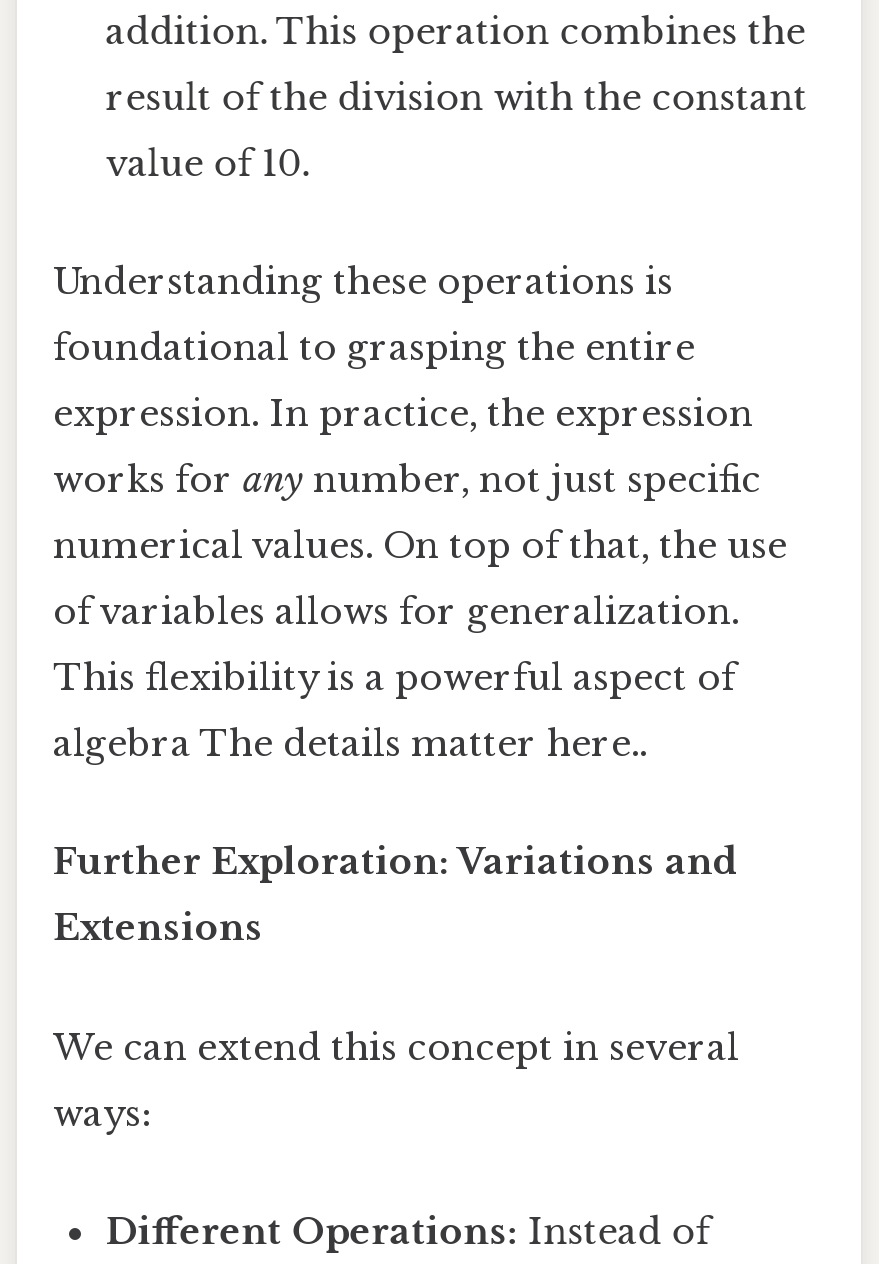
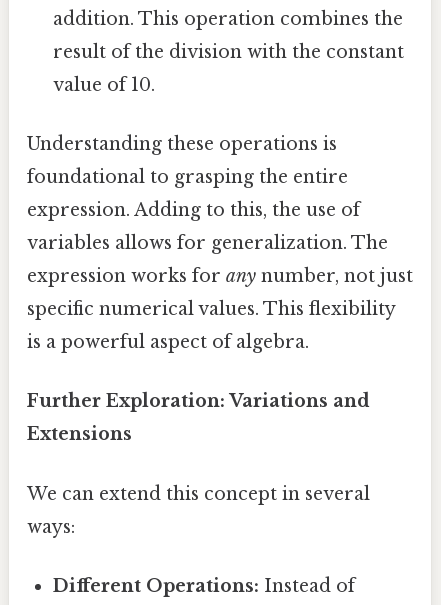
- expression. In practice, the expression
- works for any number, not just specific
- numerical values. On top of that, the use
- of variables allows for generalization.
- This flexibility is a powerful aspect of
- algebra The details matter here..
+ expression. Adding to this, the use of
+ variables allows for generalization. The
+ expression works for any number, not just
+ specific numerical values. This flexibility
+ is a powerful aspect of algebra.
